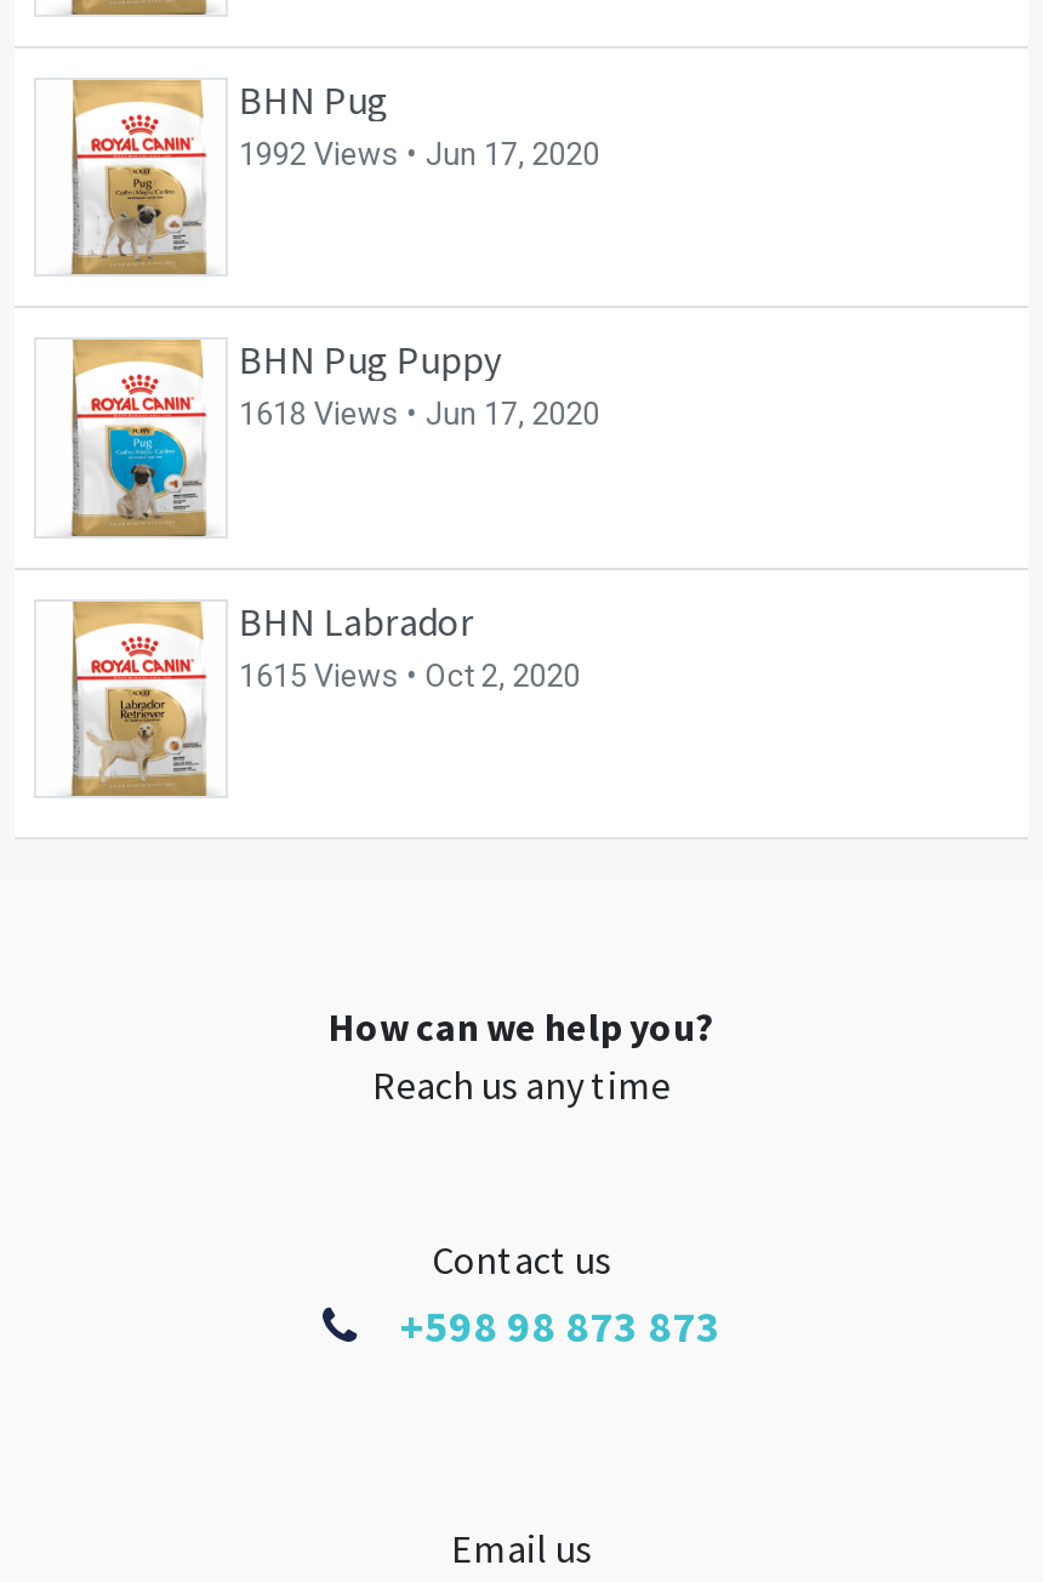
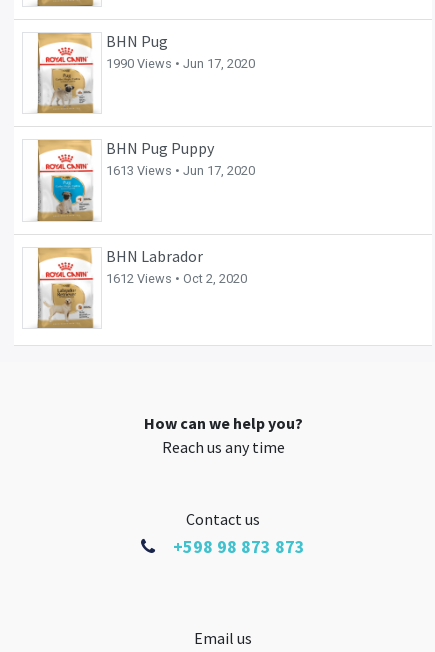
- 1992 Views • Jun 17, 2020
+ 1990 Views • Jun 17, 2020

- 1618 Views • Jun 17, 2020
+ 1613 Views • Jun 17, 2020

- 1615 Views • Oct 2, 2020
+ 1612 Views • Oct 2, 2020
